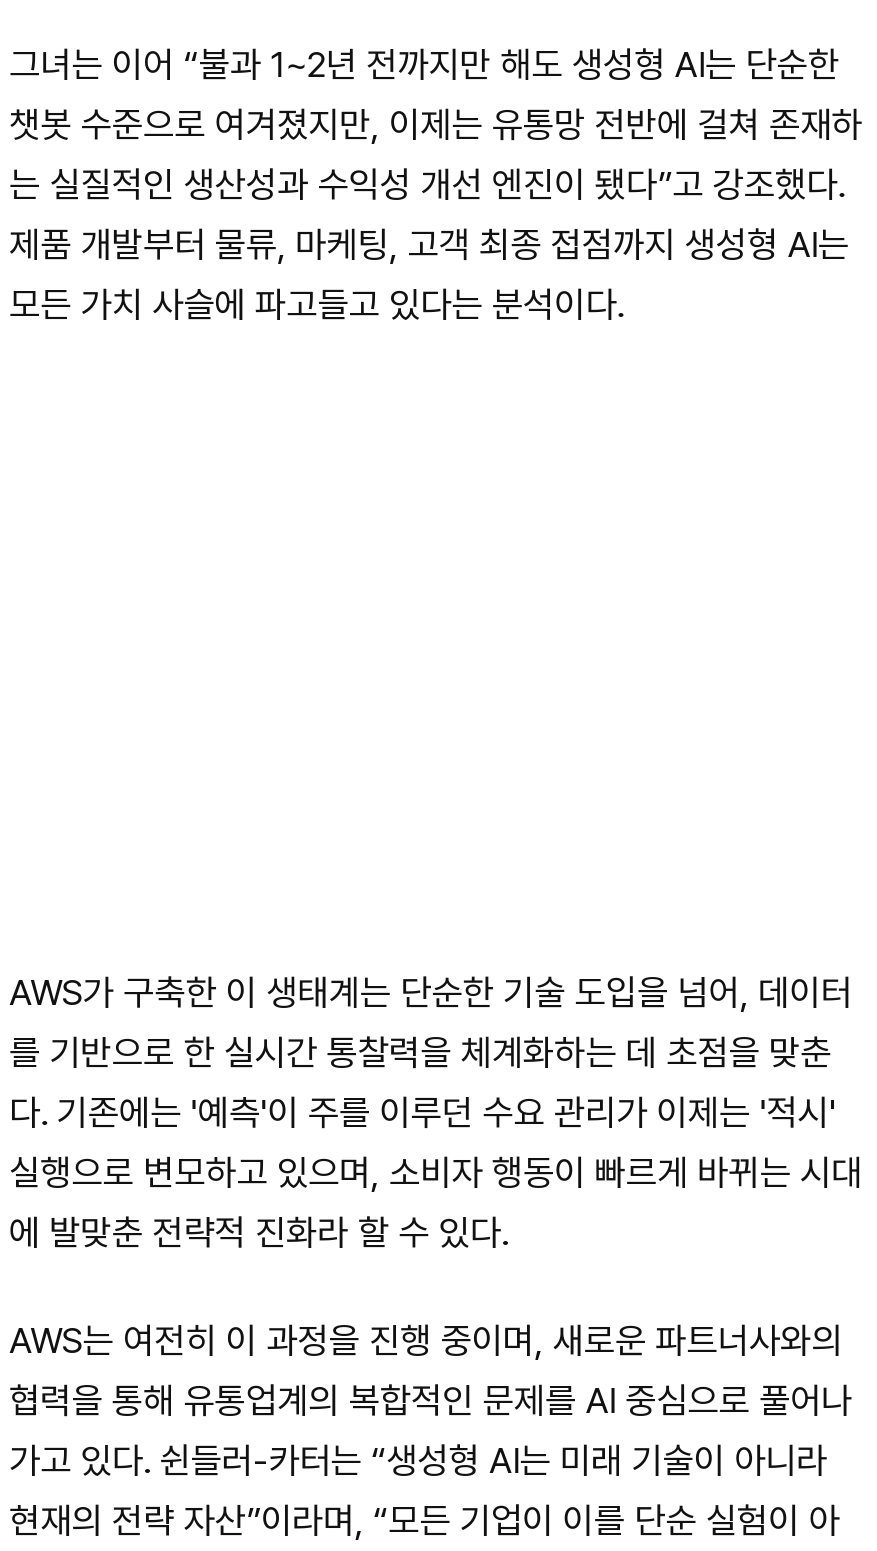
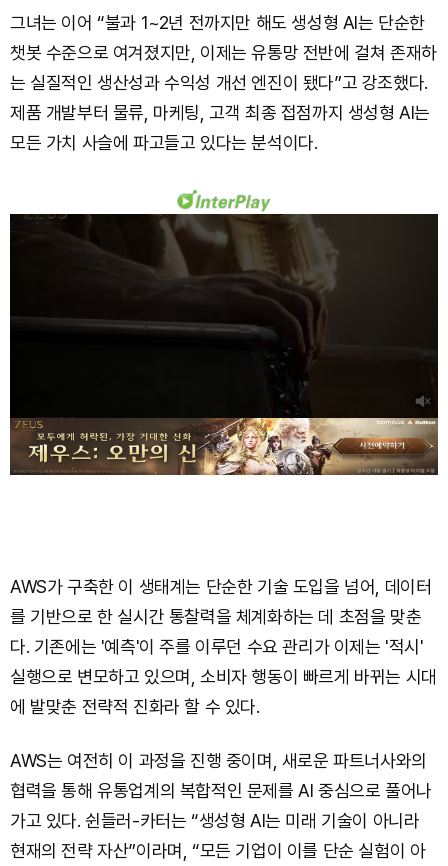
+ [image]
